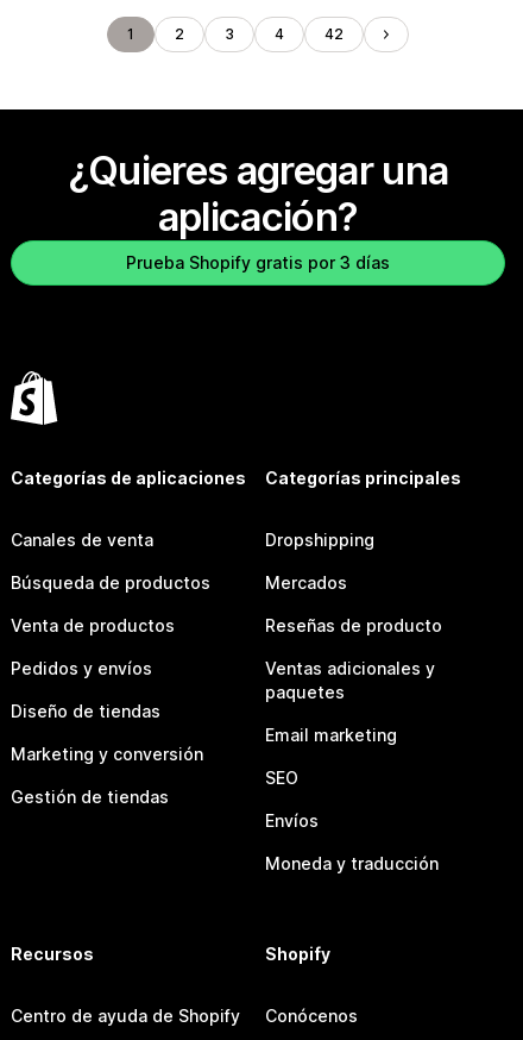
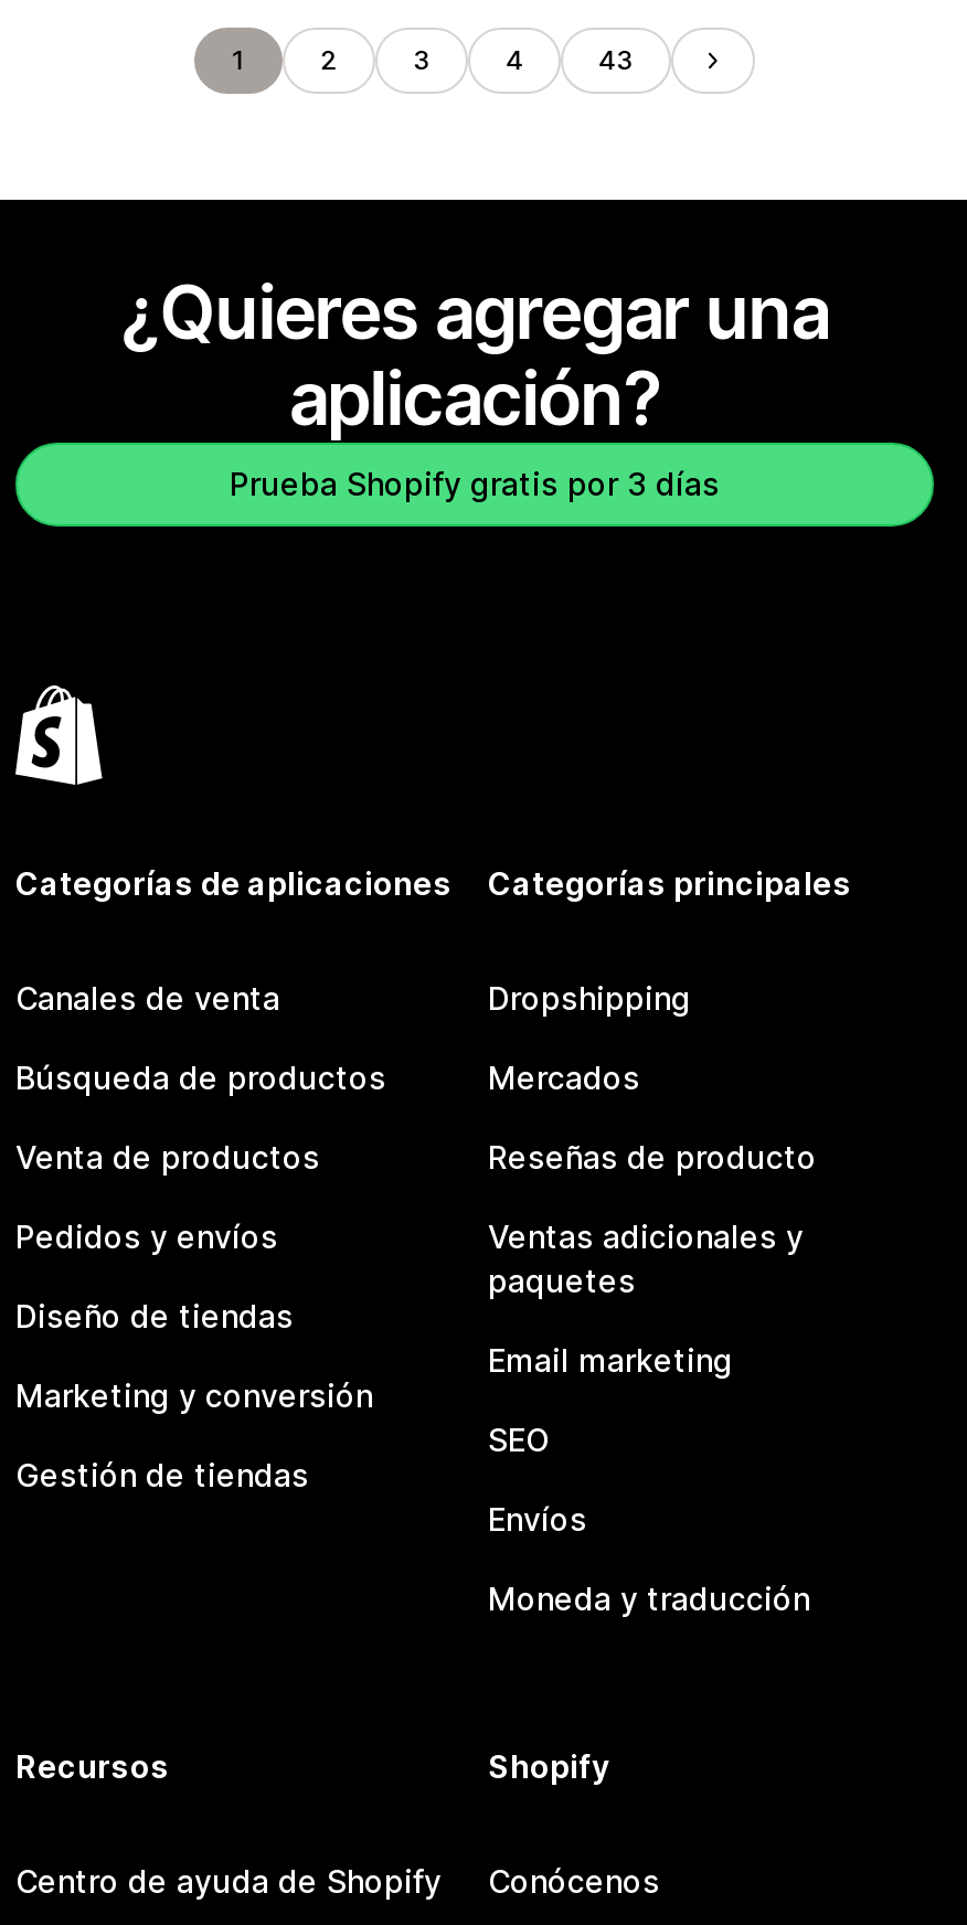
- 42
+ 43
